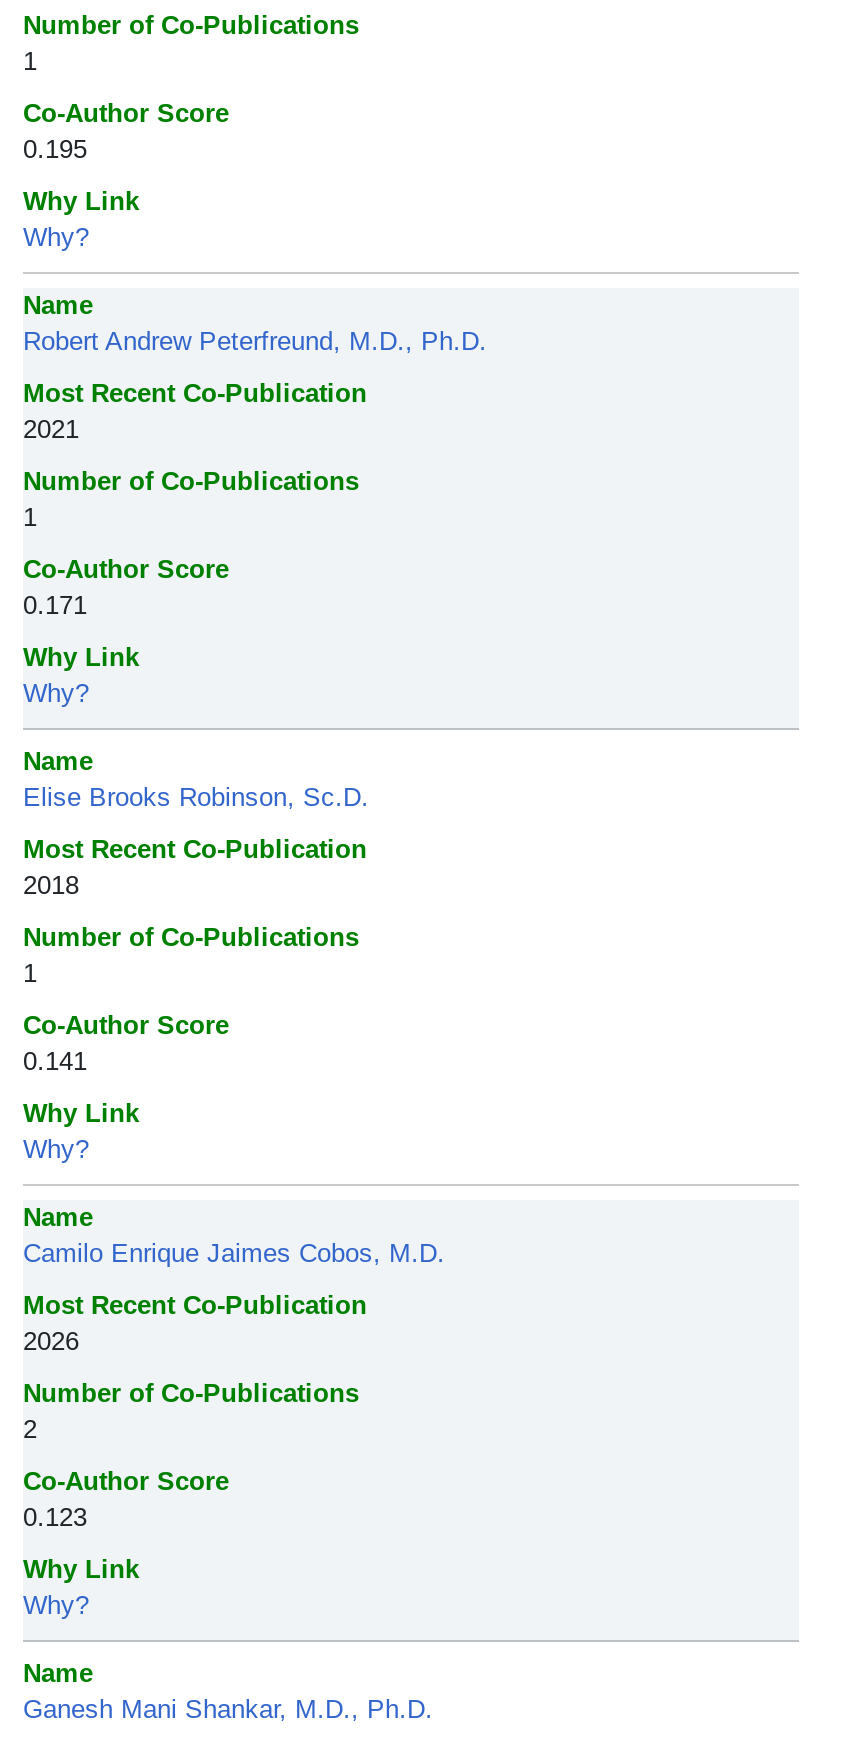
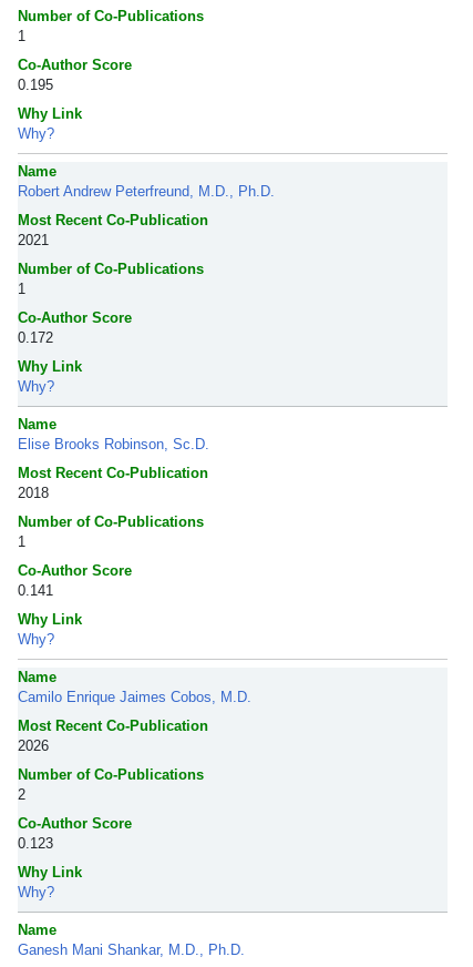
- 0.171
+ 0.172
